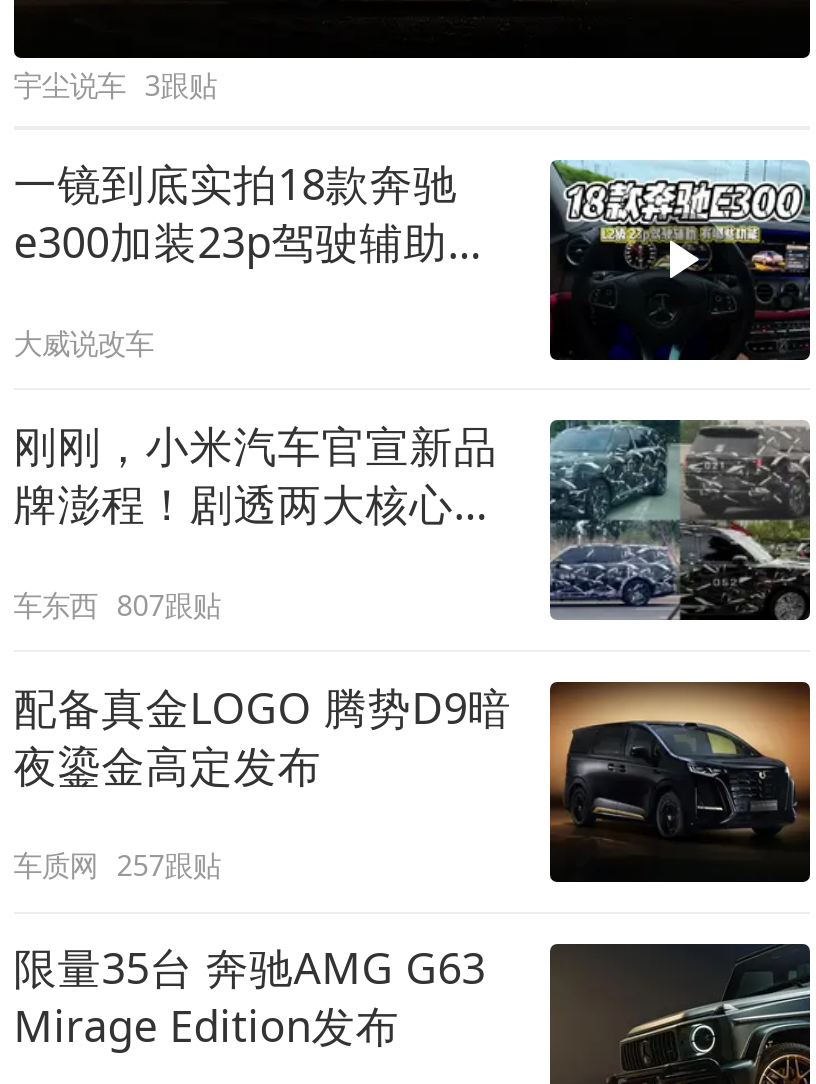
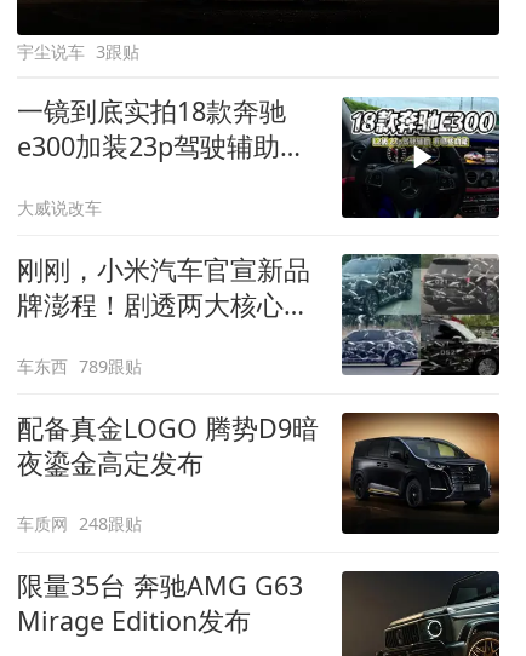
- 车东西 807跟贴
+ 车东西 789跟贴

- 车质网 257跟贴
+ 车质网 248跟贴
